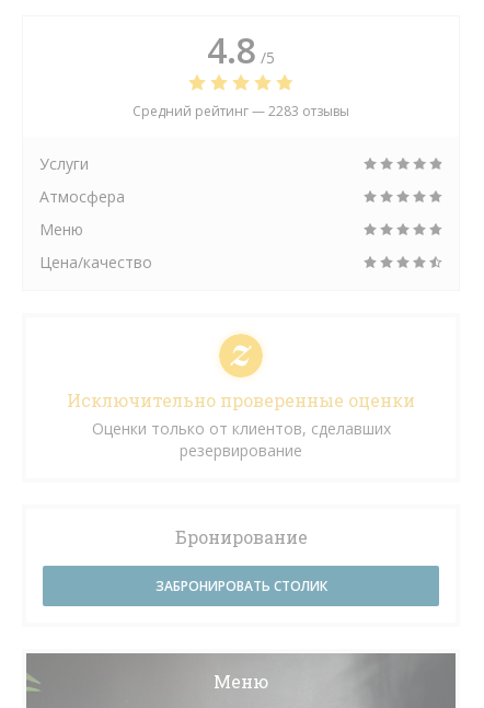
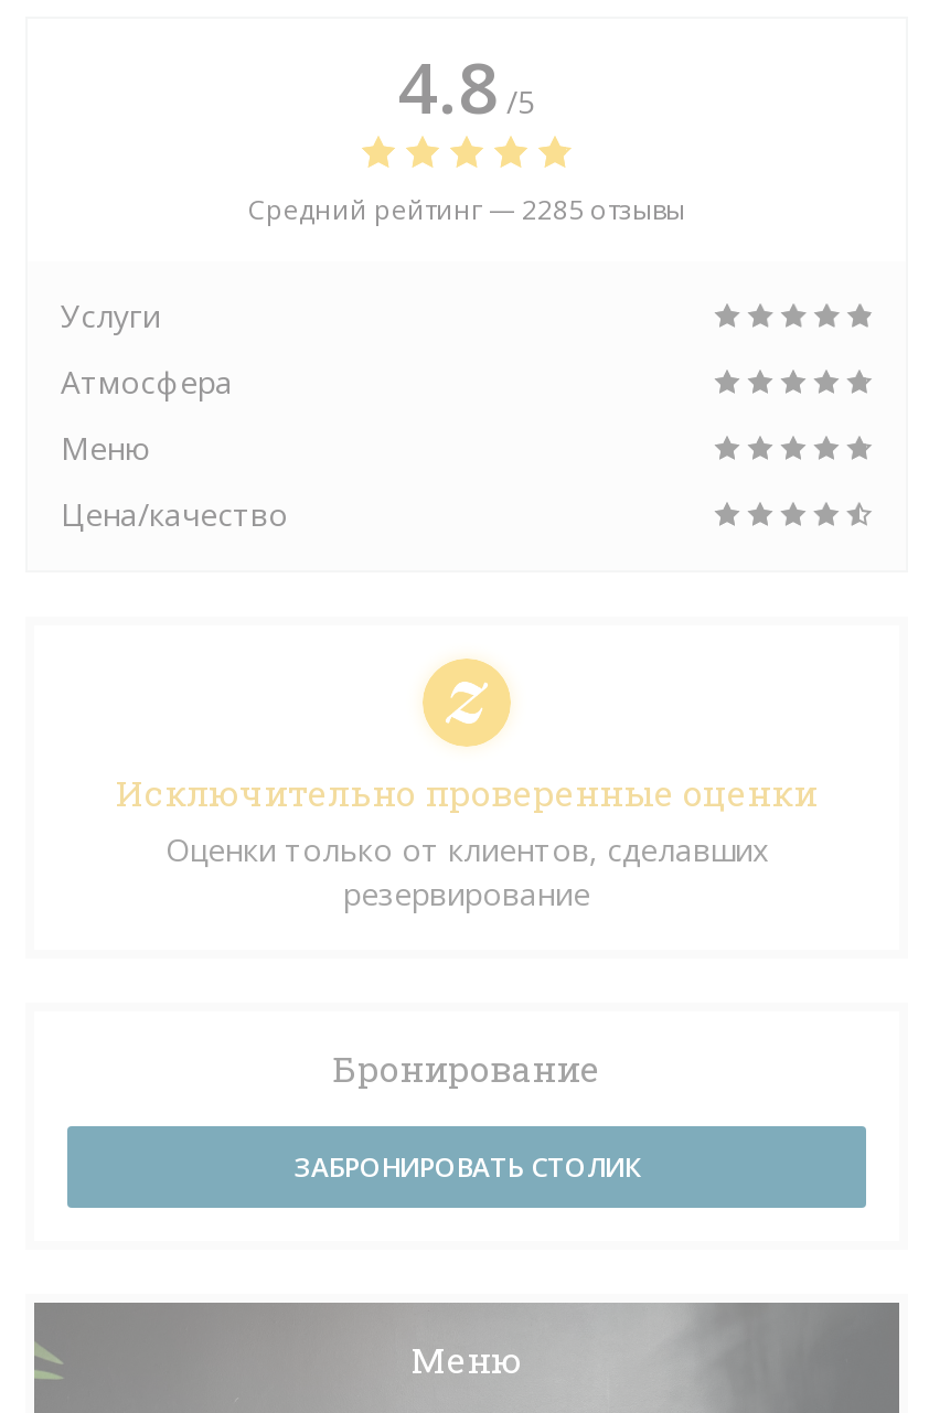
- Средний рейтинг — 2283 отзывы
+ Средний рейтинг — 2285 отзывы
